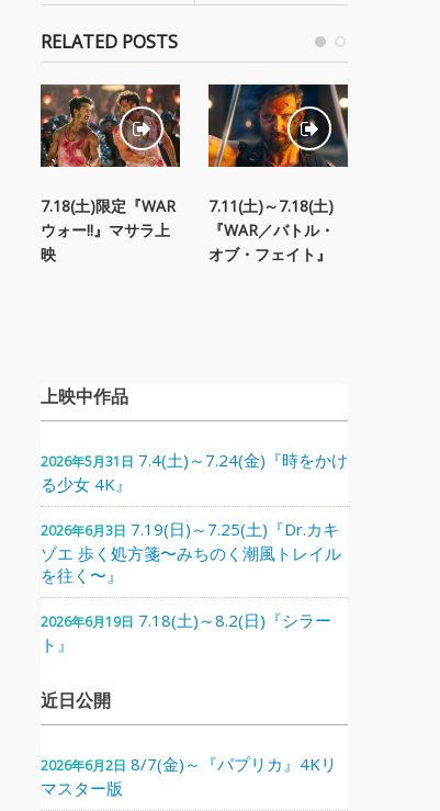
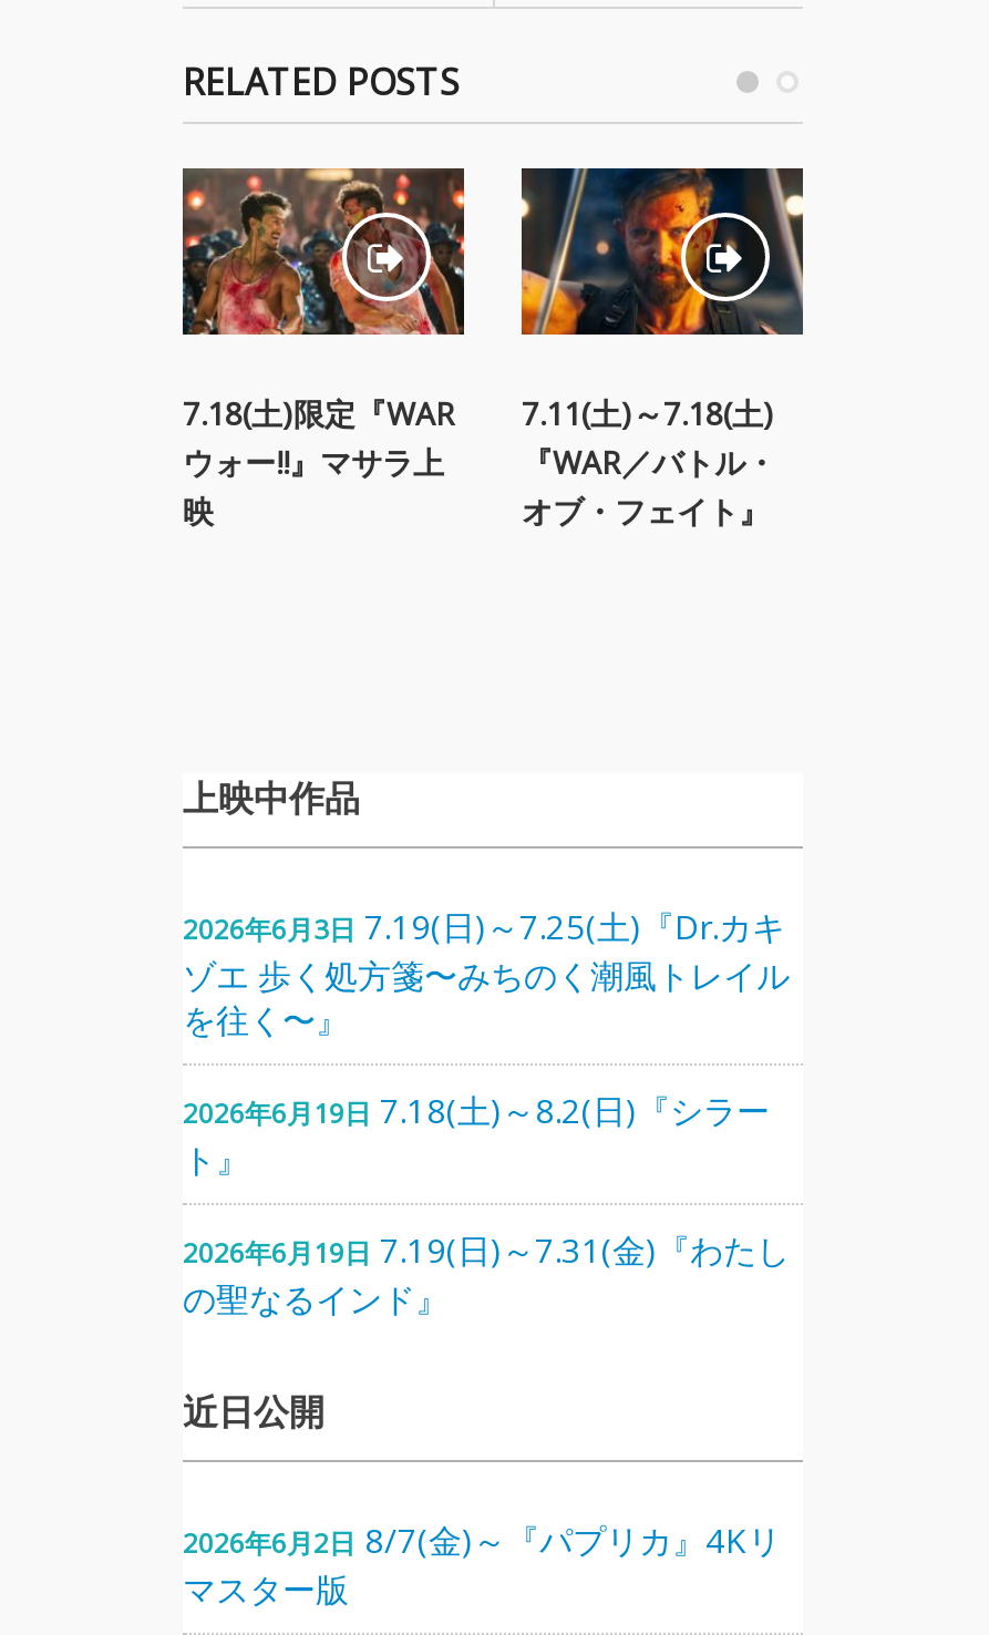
- 2026年5月31日 7.4(土)～7.24(金)『時をかけ
- る少女 4K』

moved up: 2026年6月3日 7.19(日)～7.25(土)『Dr.カキ | ゾエ 歩く処方箋〜みちのく潮風トレイル | を往く〜』 | 2026年6月19日 7.18(土)～8.2(日)『シラー | ト』

+ 2026年6月19日 7.19(日)～7.31(金)『わたし
+ の聖なるインド』
